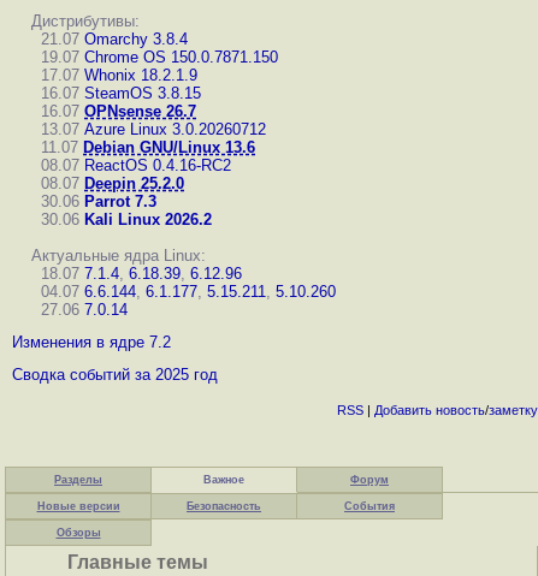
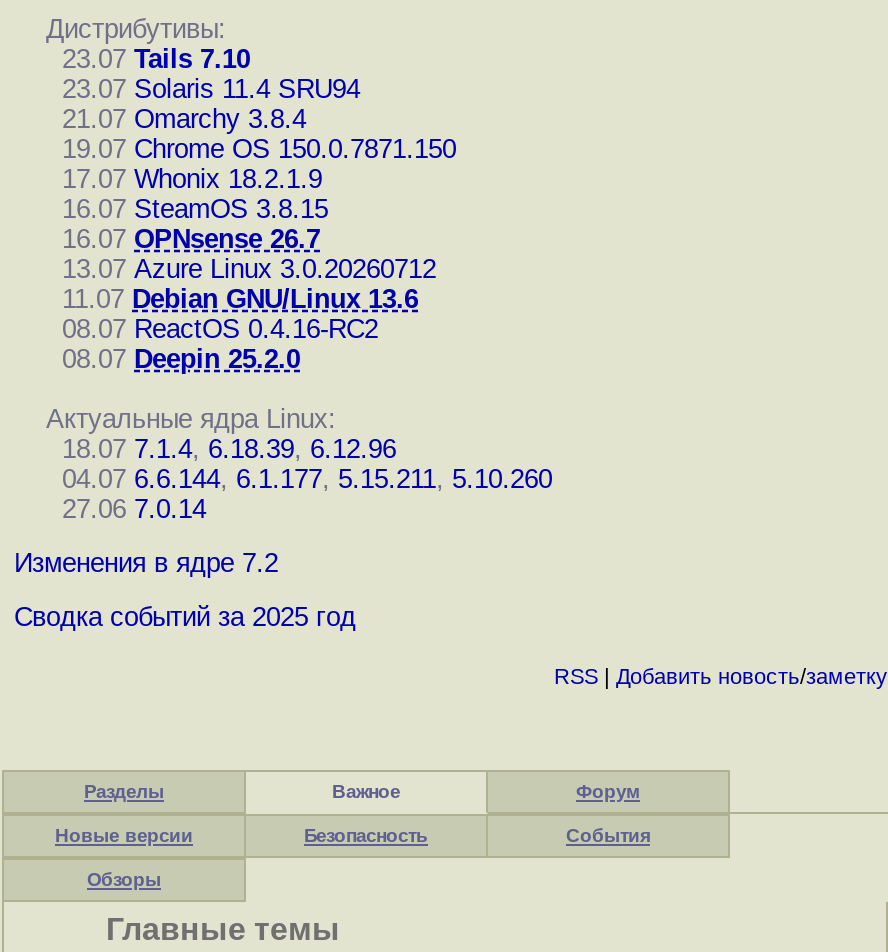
+ 23.07 Tails 7.10
+ 23.07 Solaris 11.4 SRU94

moved down: 21.07 Omarchy 3.8.4 | 19.07 Chrome OS 150.0.7871.150 | 17.07 Whonix 18.2.1.9 | ... | 08.07 ReactOS 0.4.16-RC2 | 08.07 Deepin 25.2.0

- 30.06 Parrot 7.3
- 30.06 Kali Linux 2026.2
